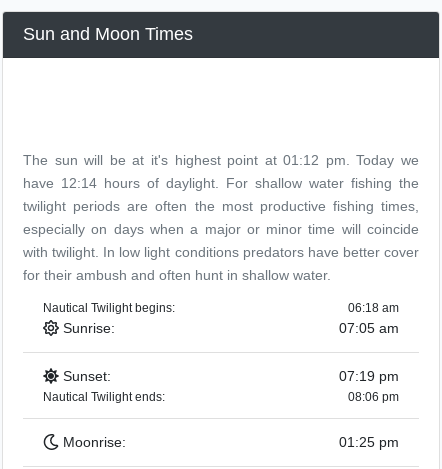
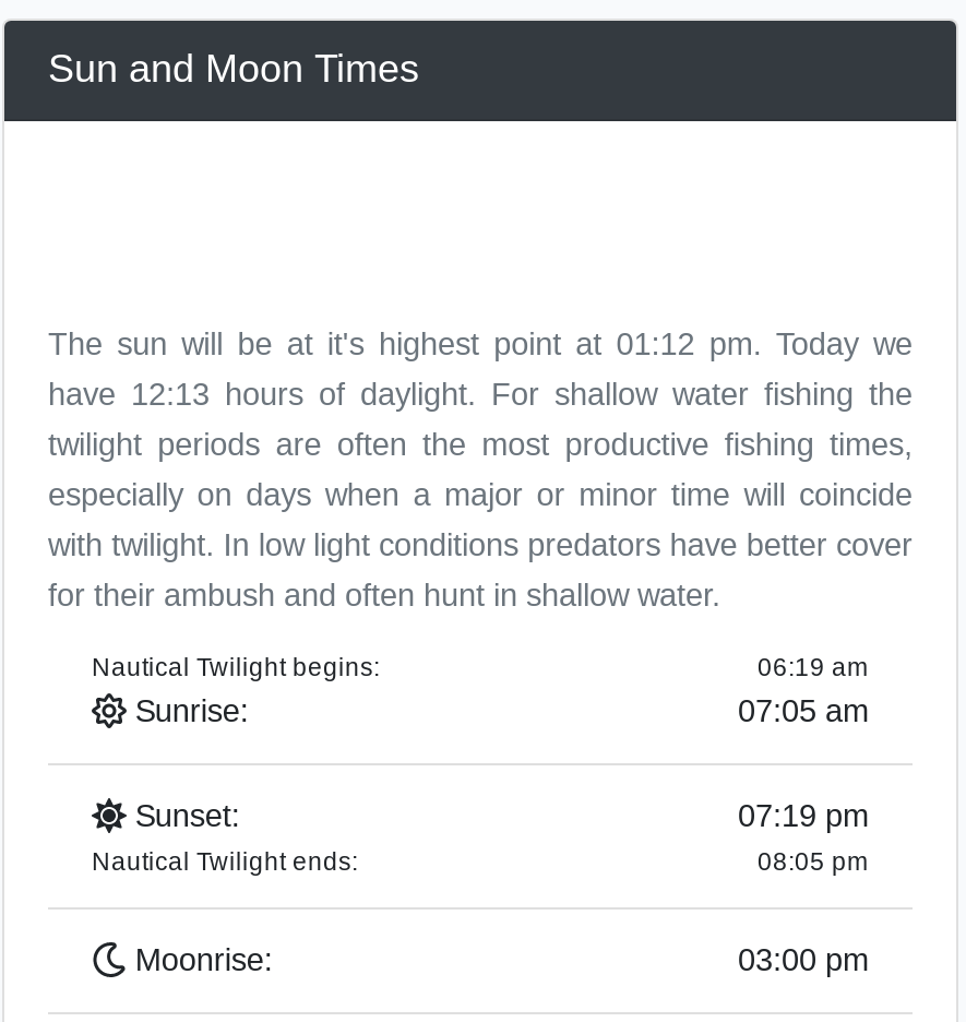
- have 12:14 hours of daylight. For shallow water fishing the
+ have 12:13 hours of daylight. For shallow water fishing the

- 06:18 am
+ 06:19 am

- 08:06 pm
+ 08:05 pm

- 01:25 pm
+ 03:00 pm
